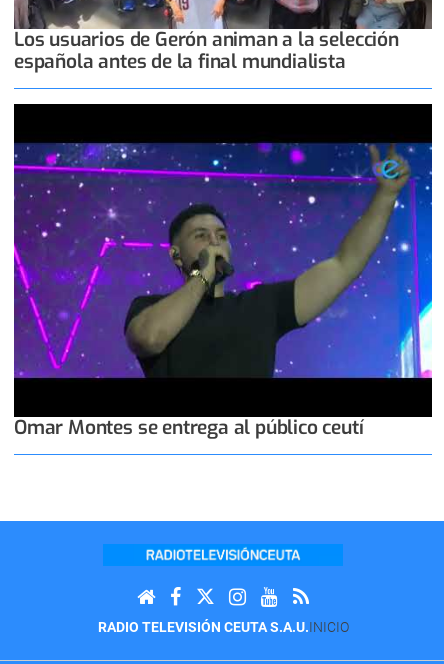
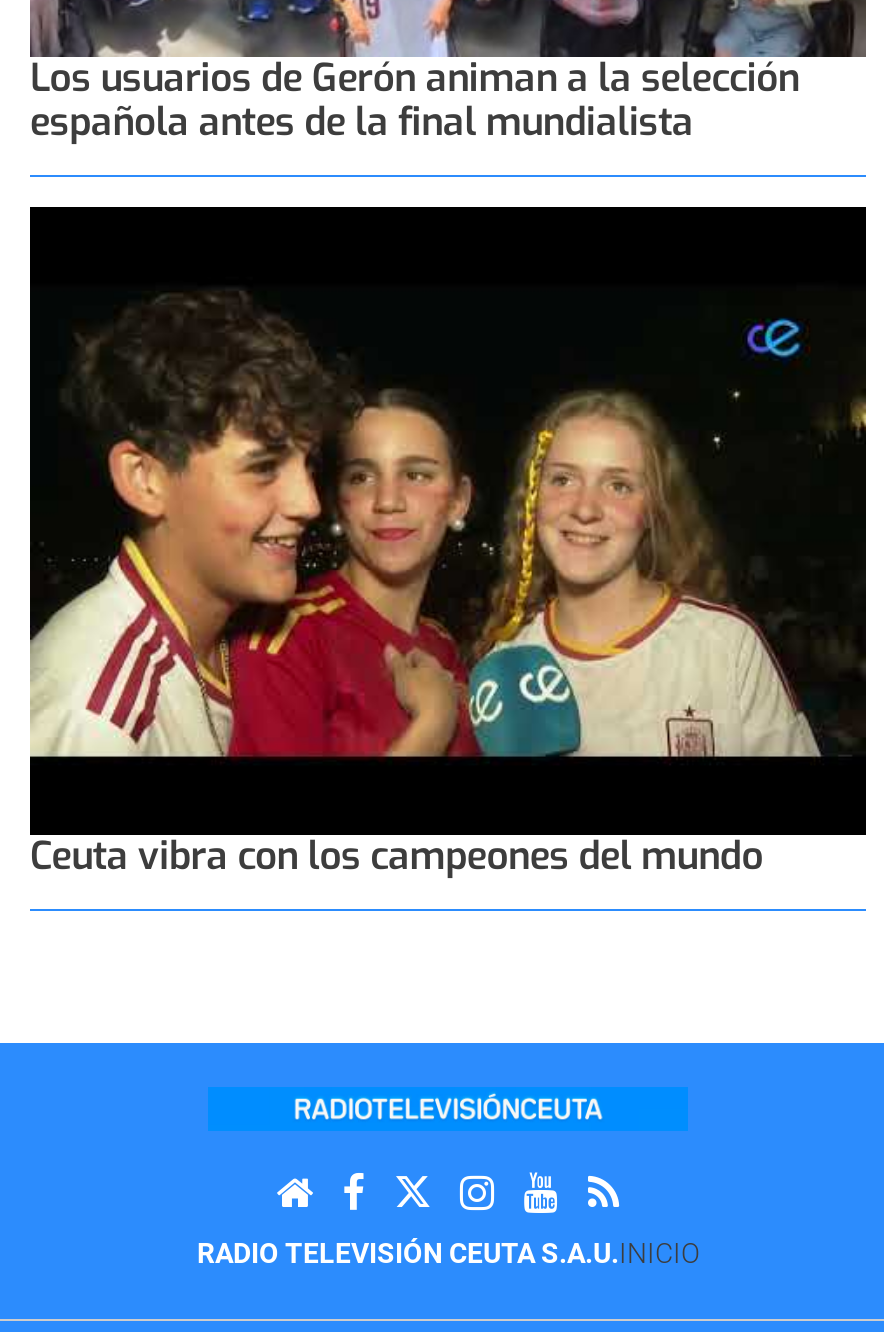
- [image]
- Omar Montes se entrega al público ceutí
+ [image]
+ Ceuta vibra con los campeones del mundo
